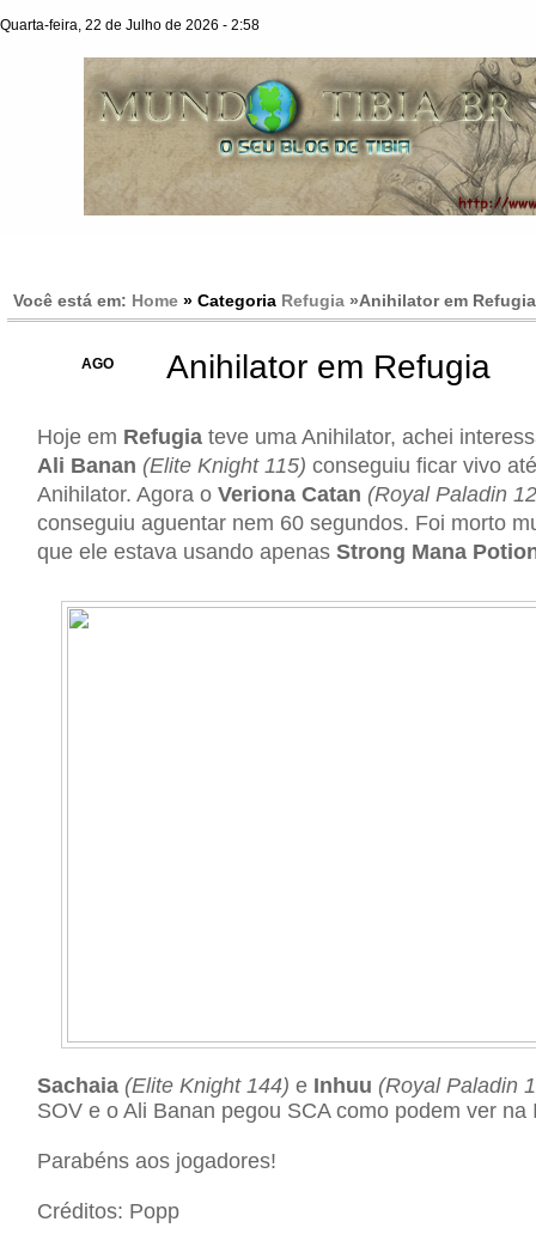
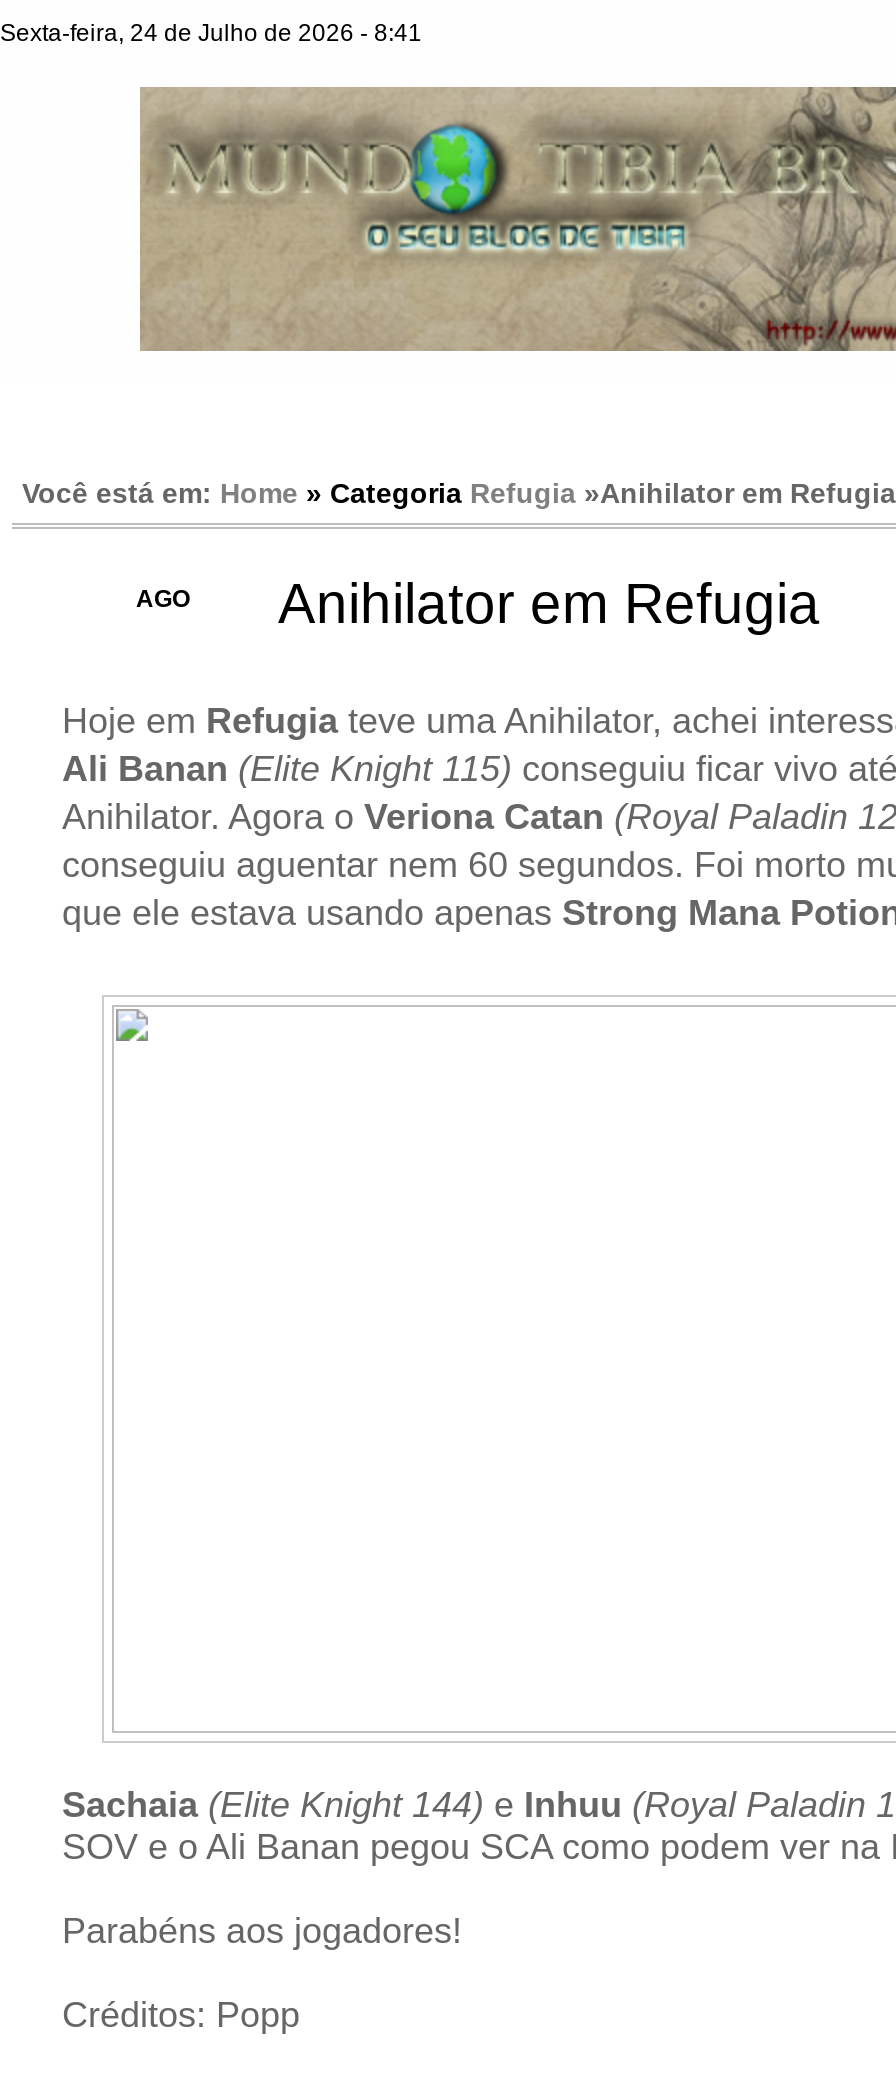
- Quarta-feira, 22 de Julho de 2026 - 2:58
+ Sexta-feira, 24 de Julho de 2026 - 8:41
